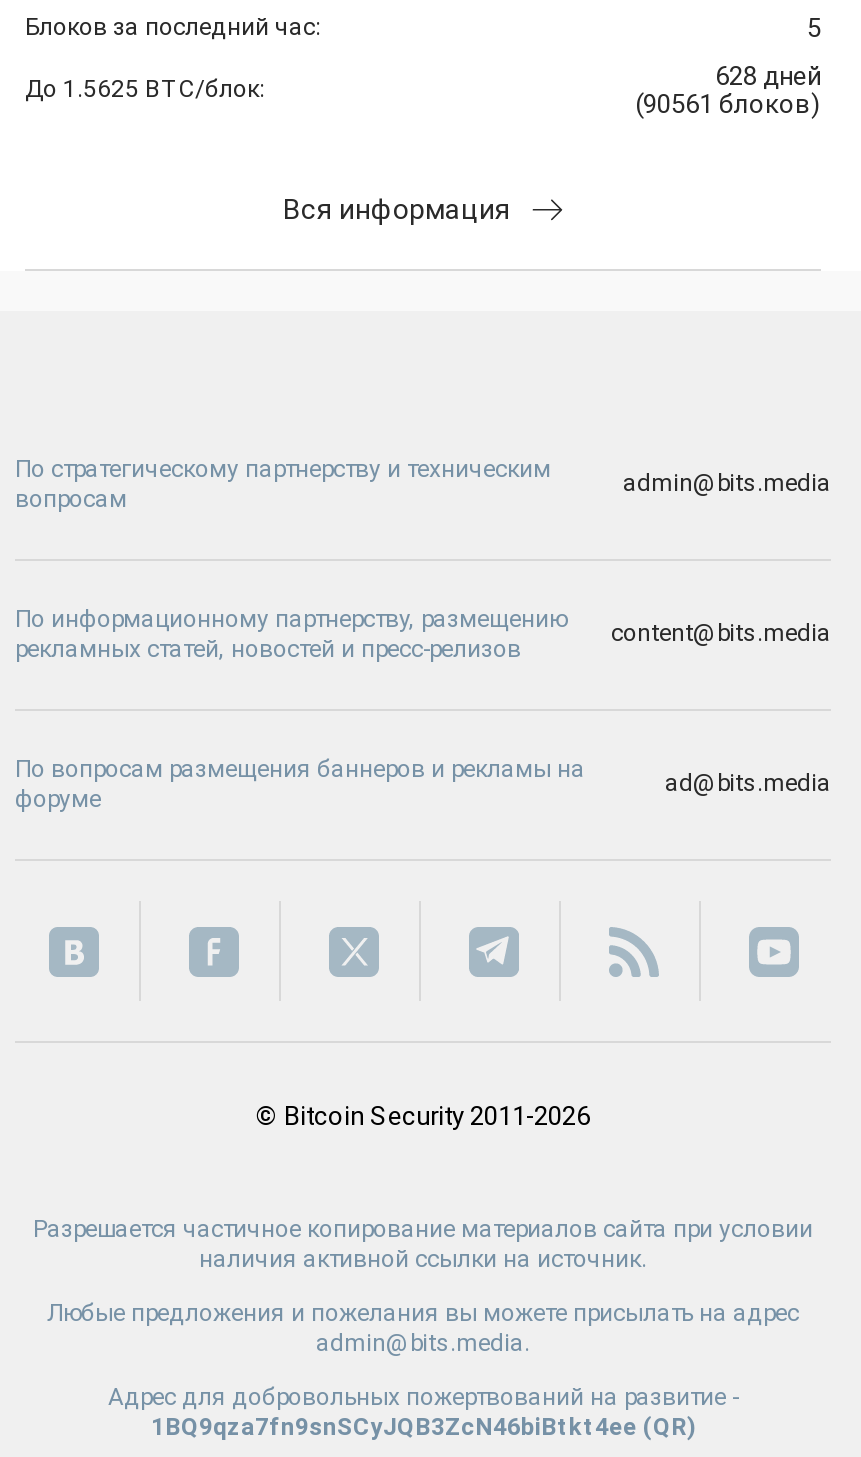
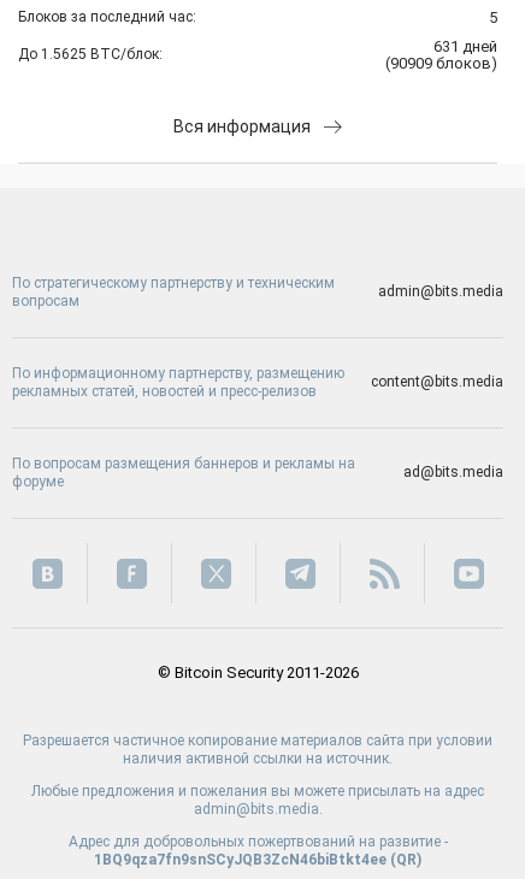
- 628 дней
+ 631 дней

- (90561 блоков)
+ (90909 блоков)
